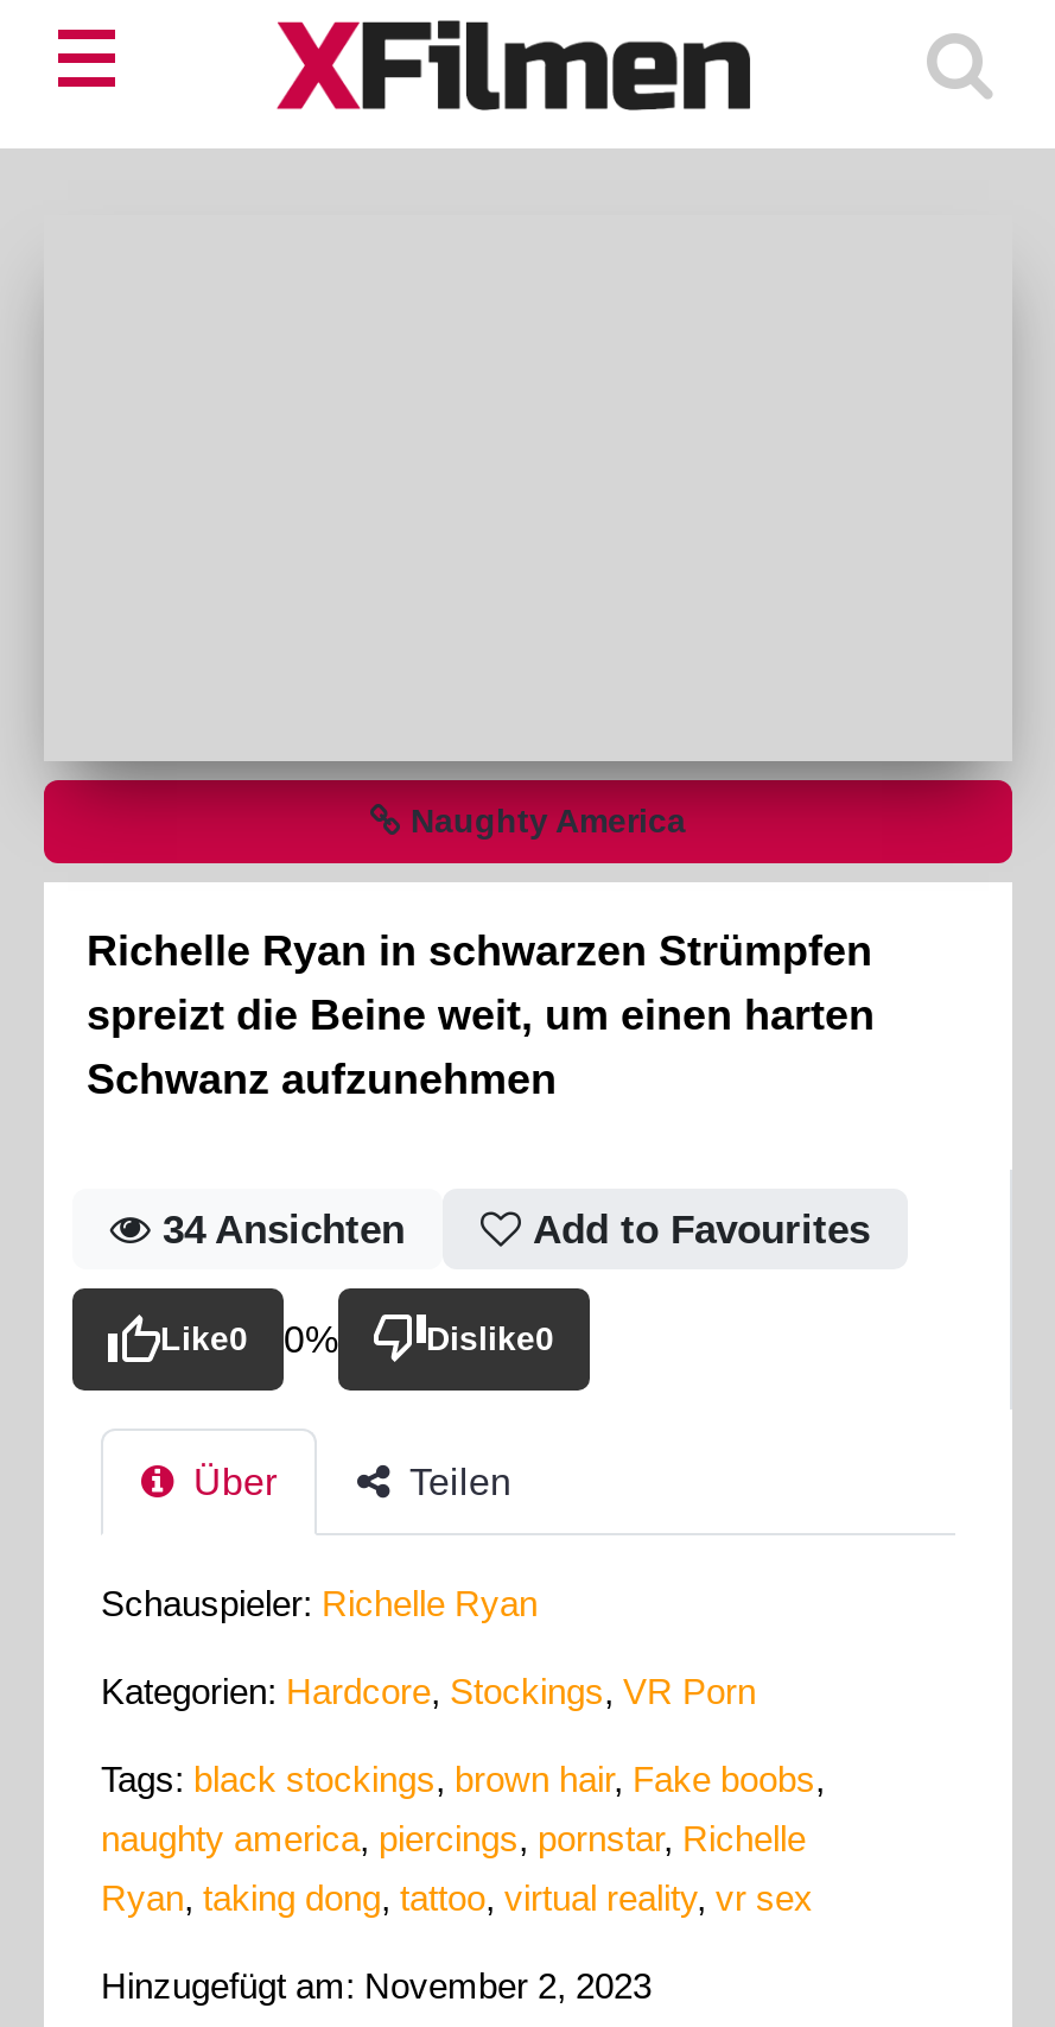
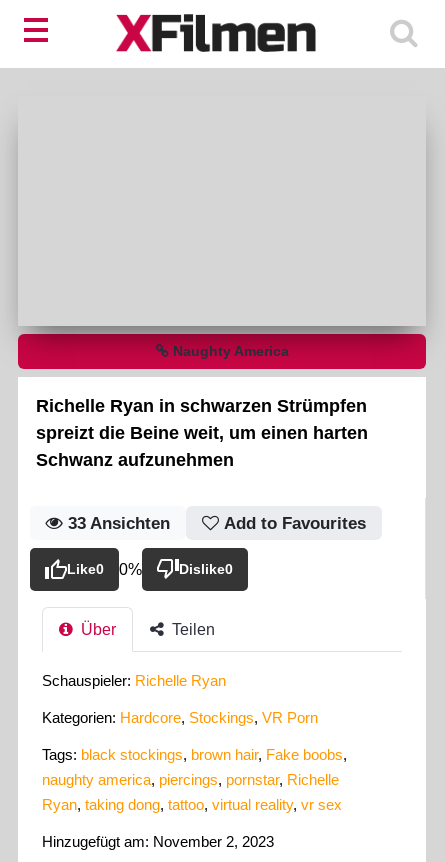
- 34 Ansichten
+ 33 Ansichten
